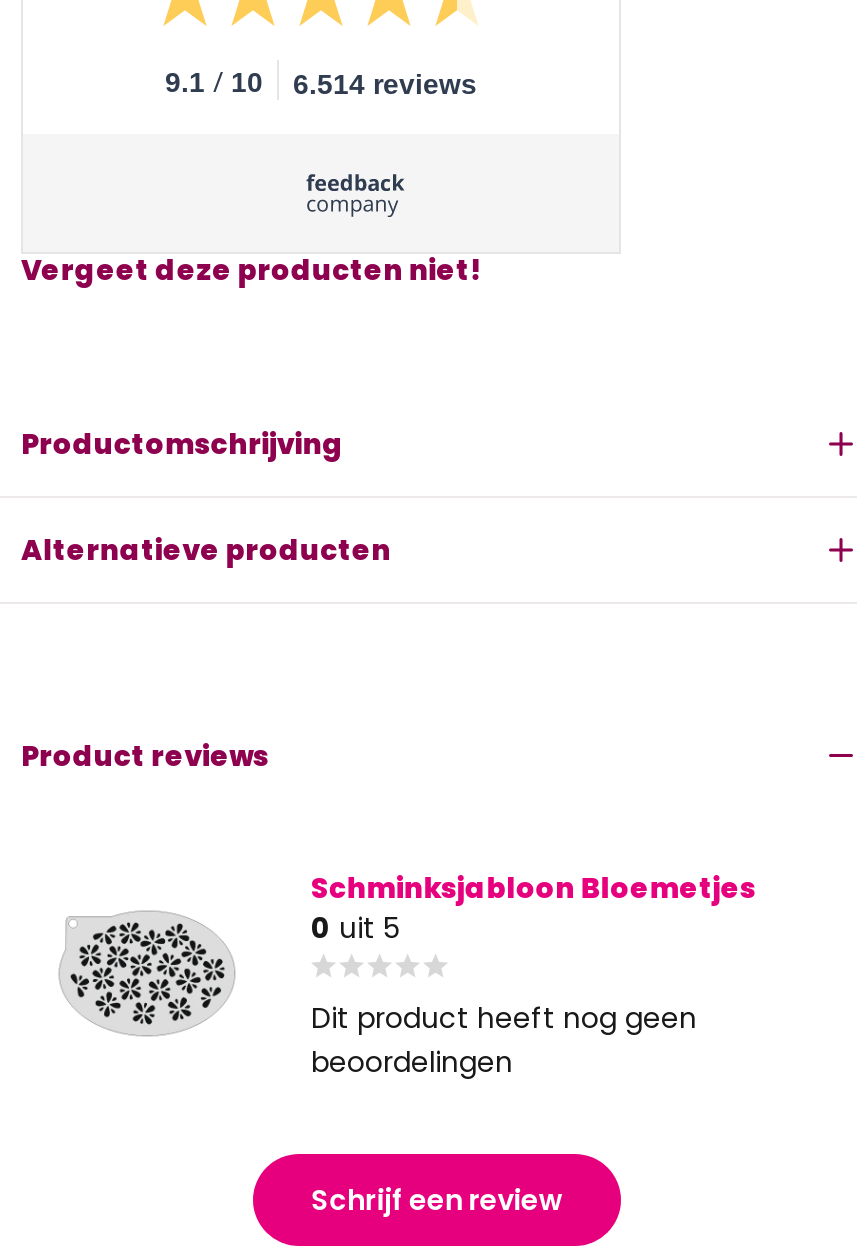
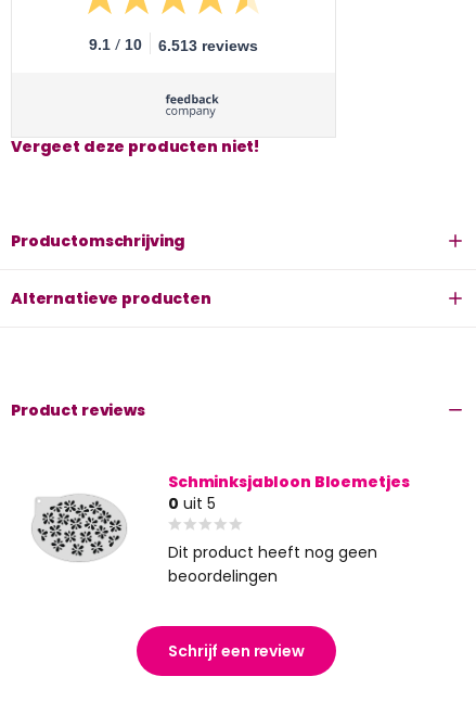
- 9.1 / 10 6.514 reviews
+ 9.1 / 10 6.513 reviews
